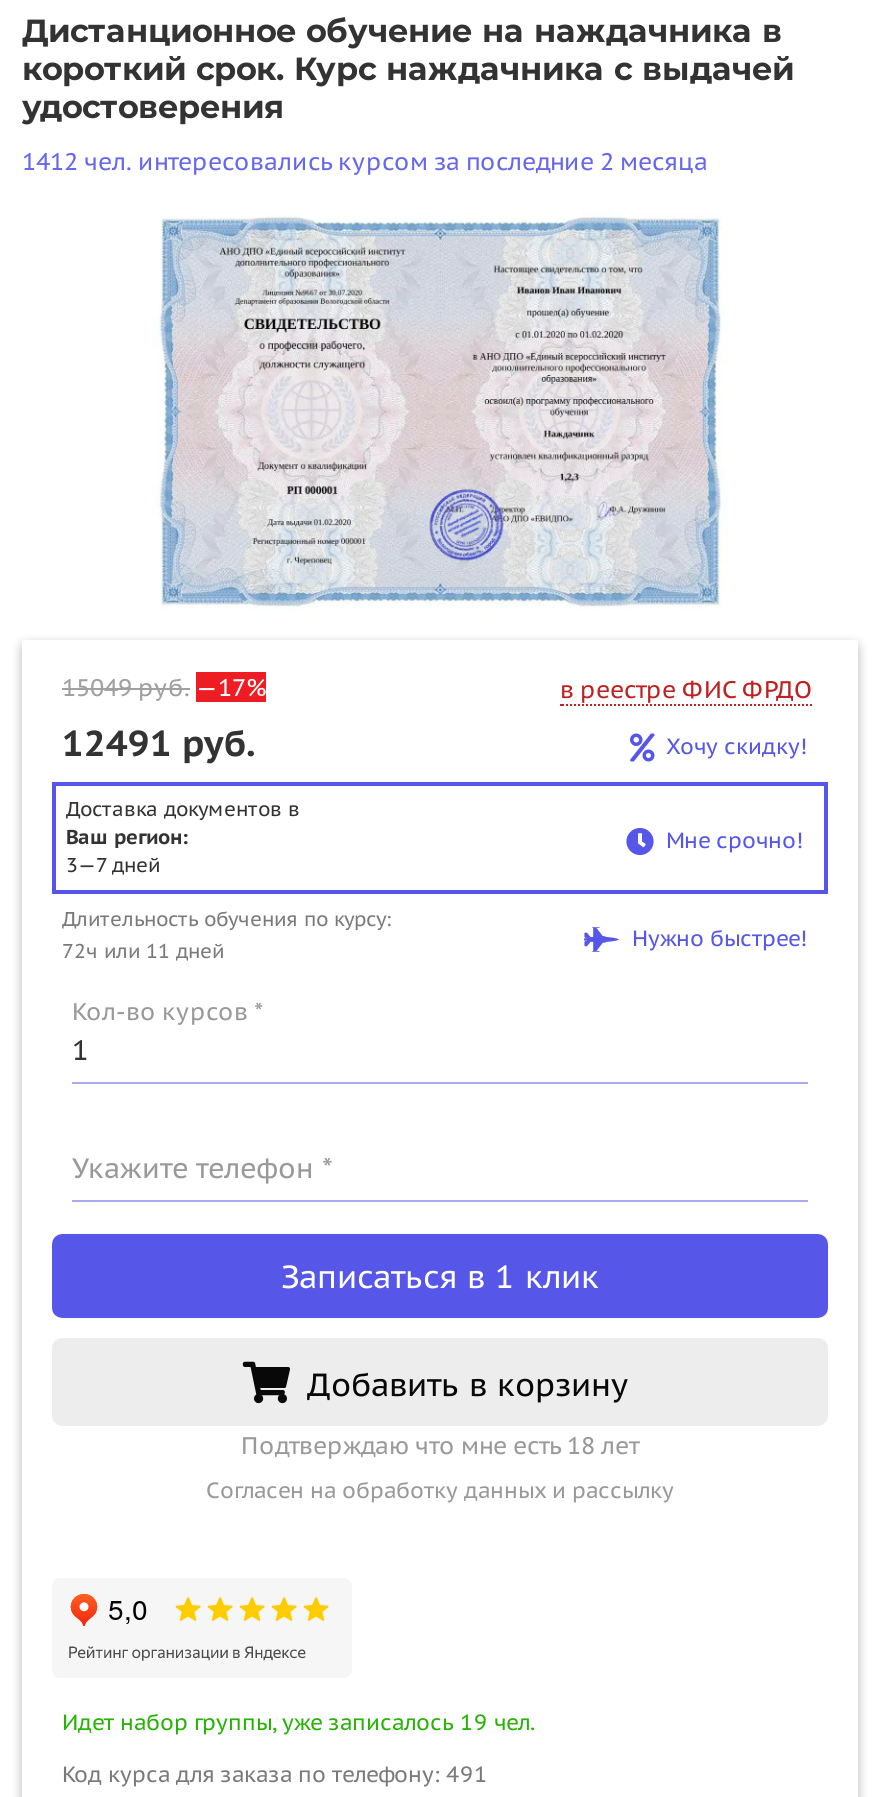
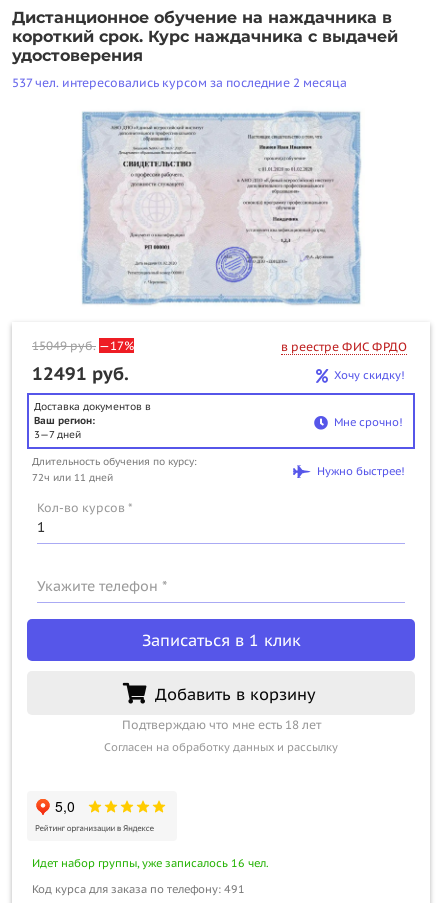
- 1412 чел. интересовались курсом за последние 2 месяца
+ 537 чел. интересовались курсом за последние 2 месяца

- Идет набор группы, уже записалось 19 чел.
+ Идет набор группы, уже записалось 16 чел.
